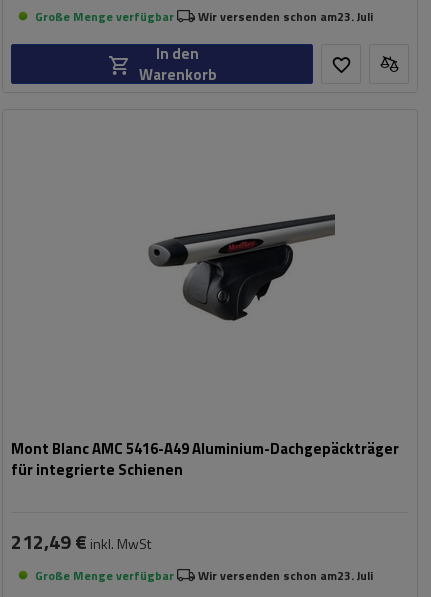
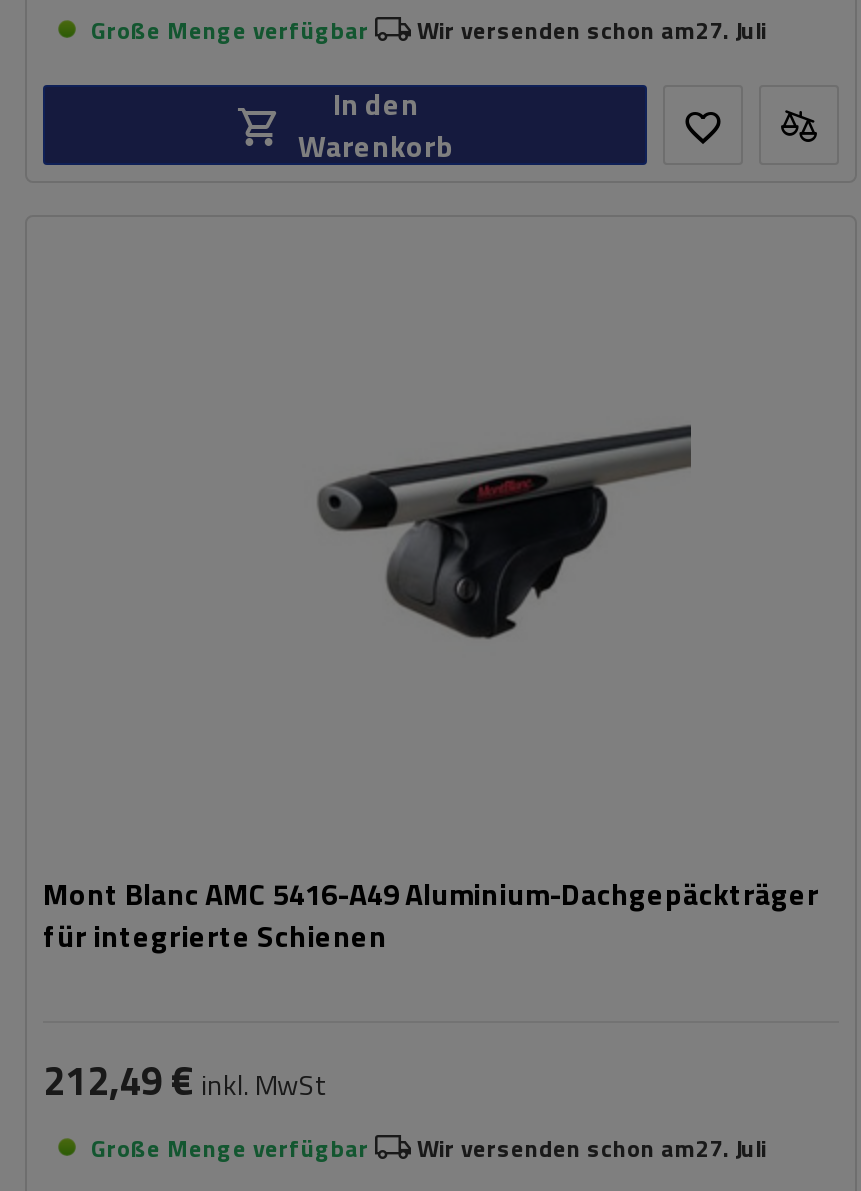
- Wir versenden schon am23. Juli
+ Wir versenden schon am27. Juli

- Wir versenden schon am23. Juli
+ Wir versenden schon am27. Juli
